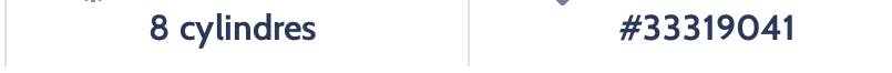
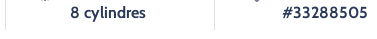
- #33319041
+ #33288505
